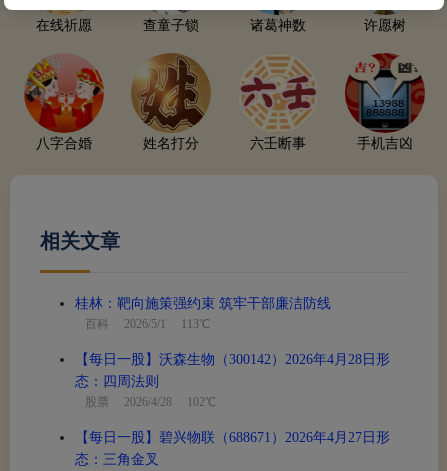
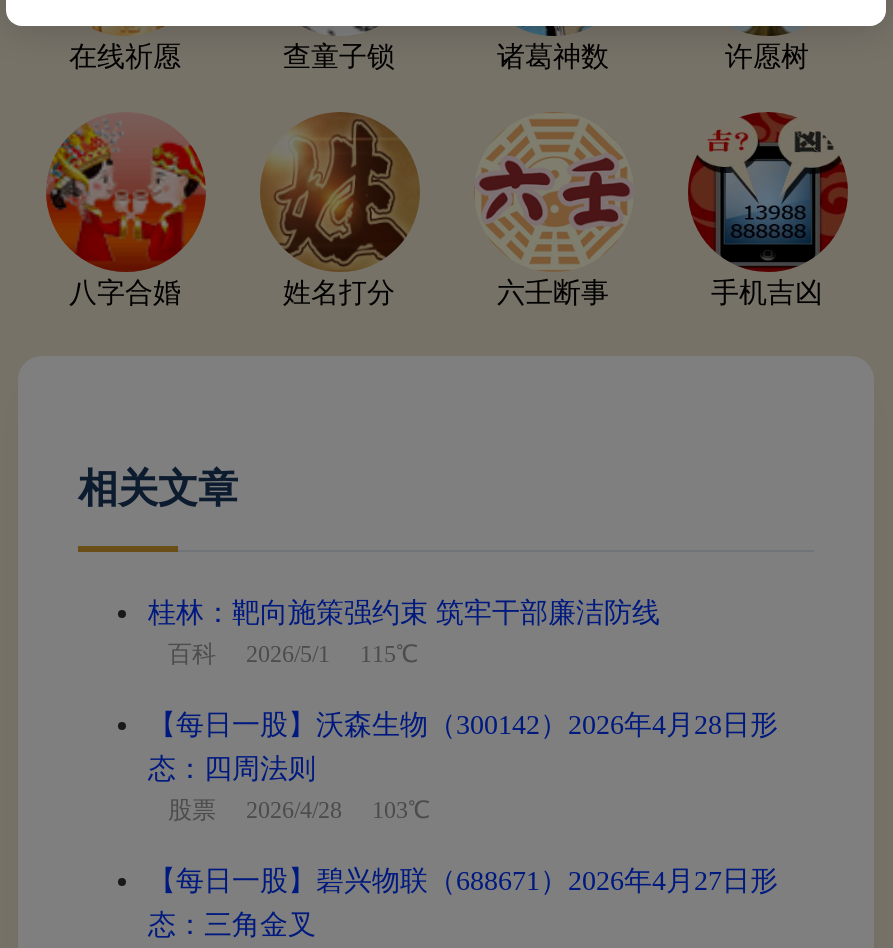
- 百科2026/5/1 113℃
+ 百科2026/5/1 115℃

- 股票2026/4/28 102℃
+ 股票2026/4/28 103℃
